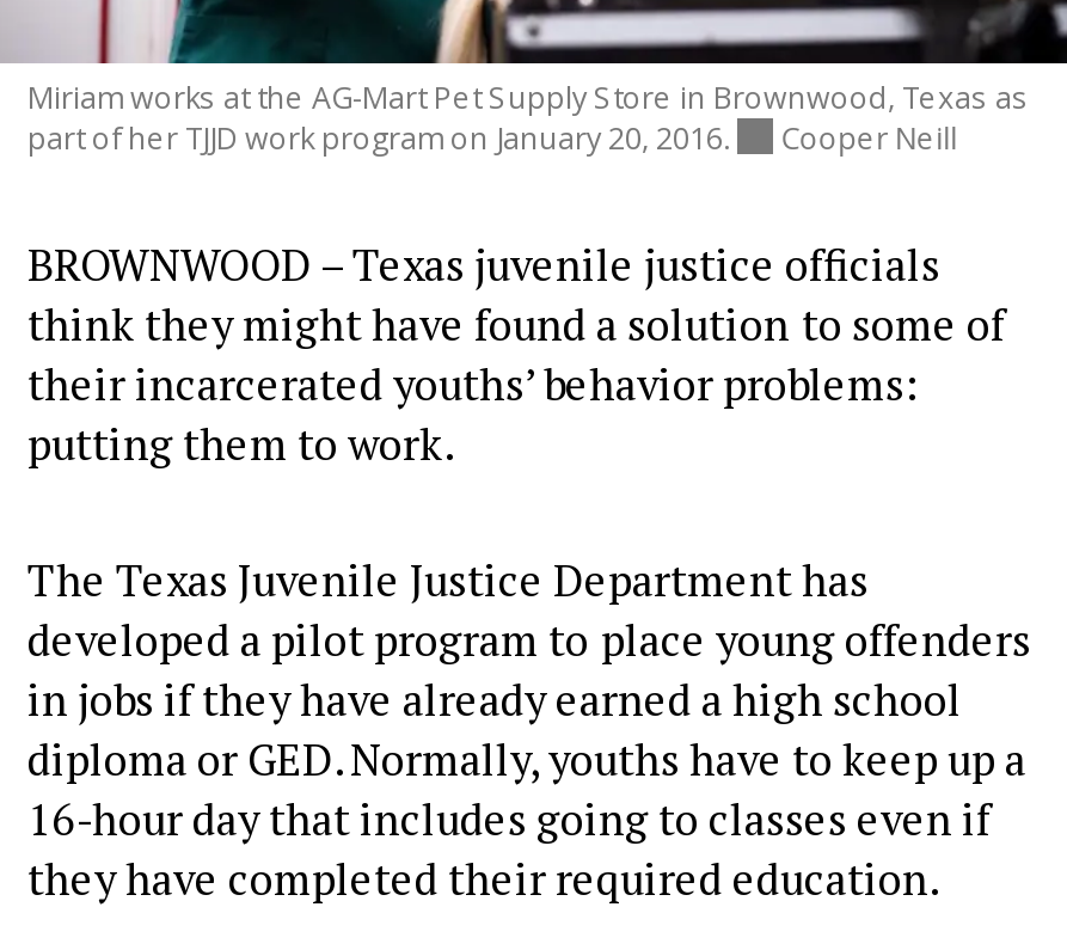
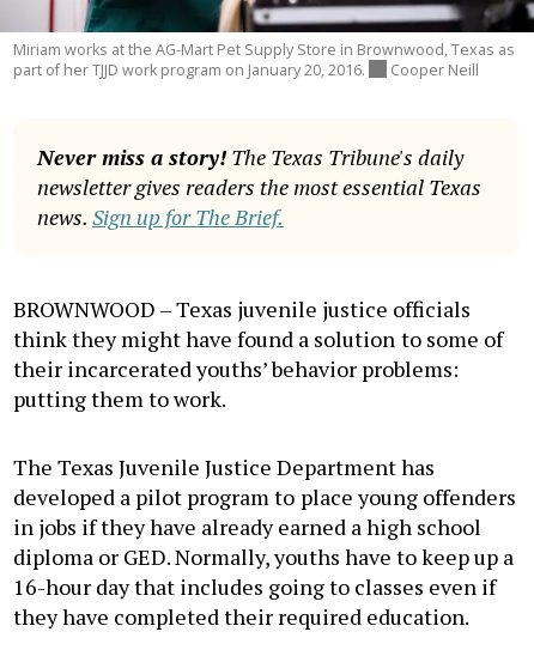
+ Never miss a story! The Texas Tribune's daily
+ newsletter gives readers the most essential Texas
+ news. Sign up for The Brief.
